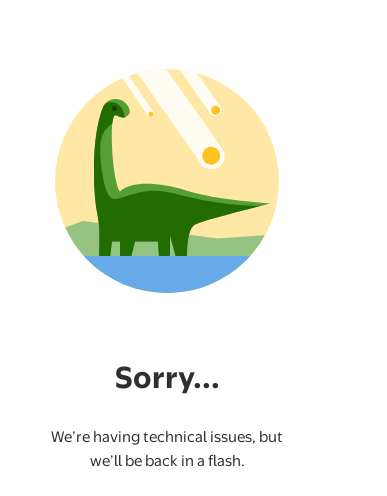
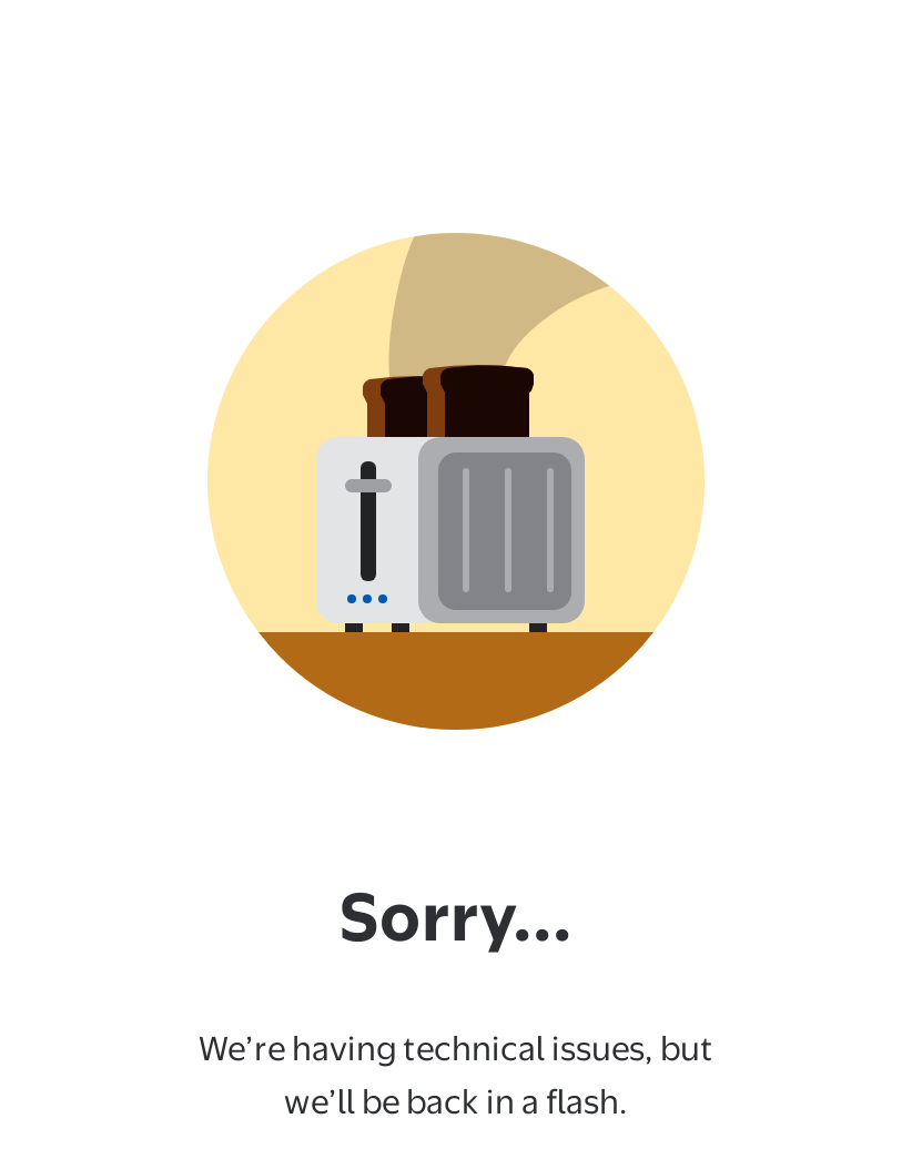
- [image]
+ [image]
